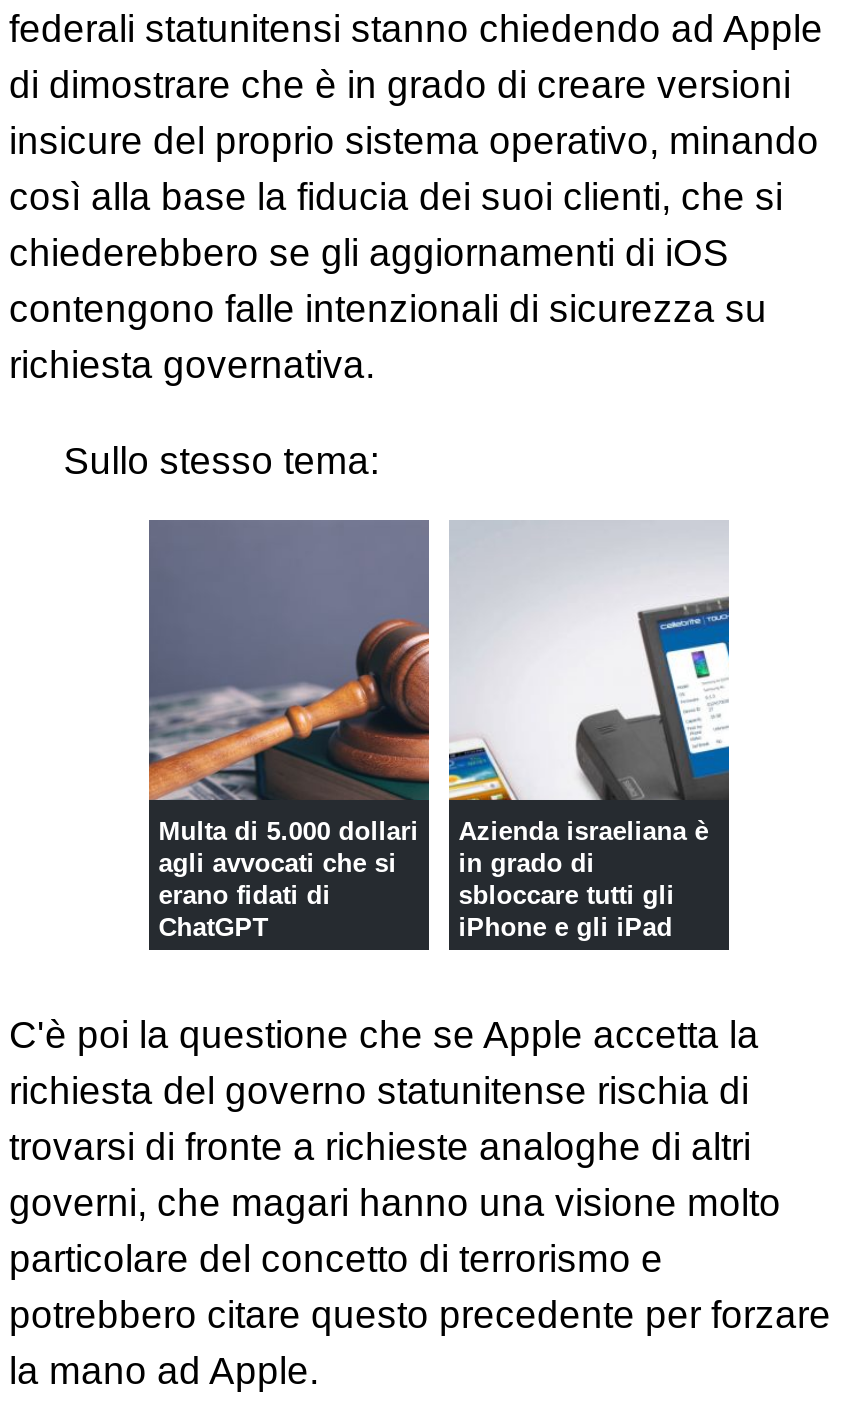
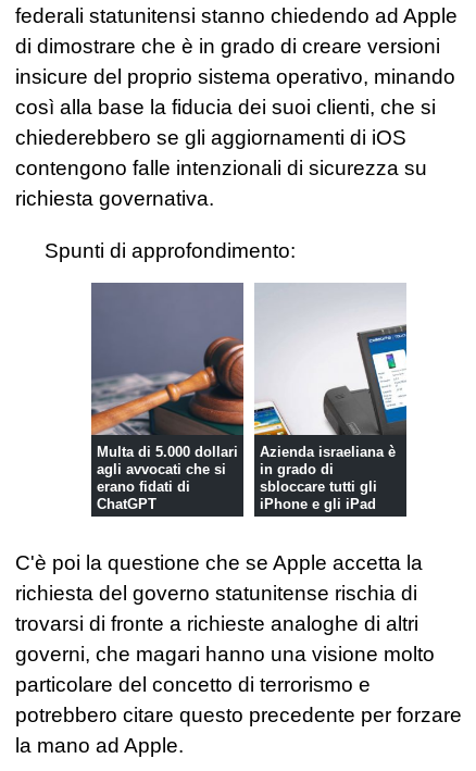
- Sullo stesso tema:
+ Spunti di approfondimento:
